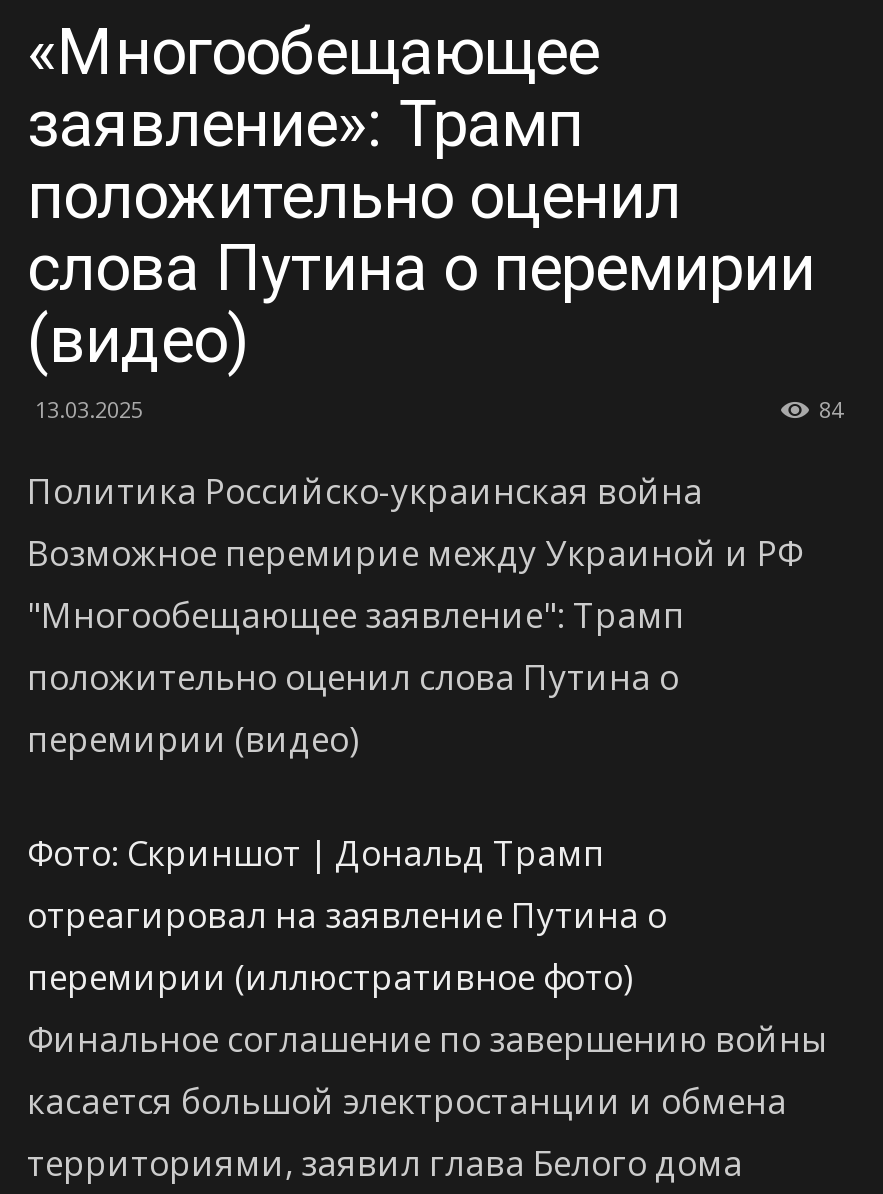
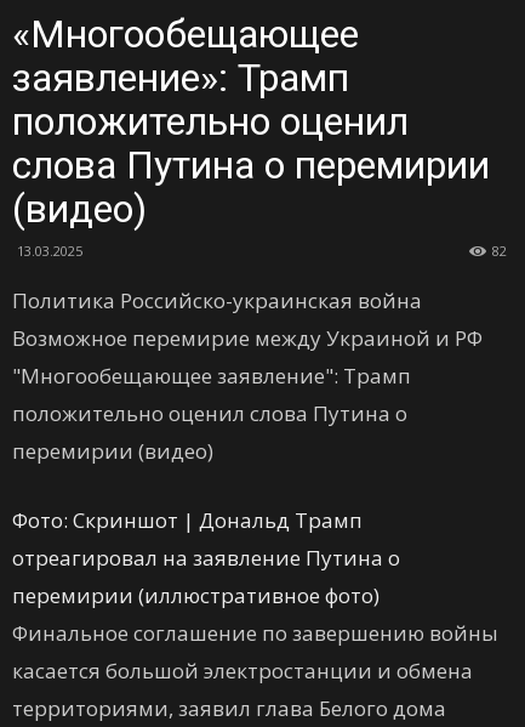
- 84
+ 82
